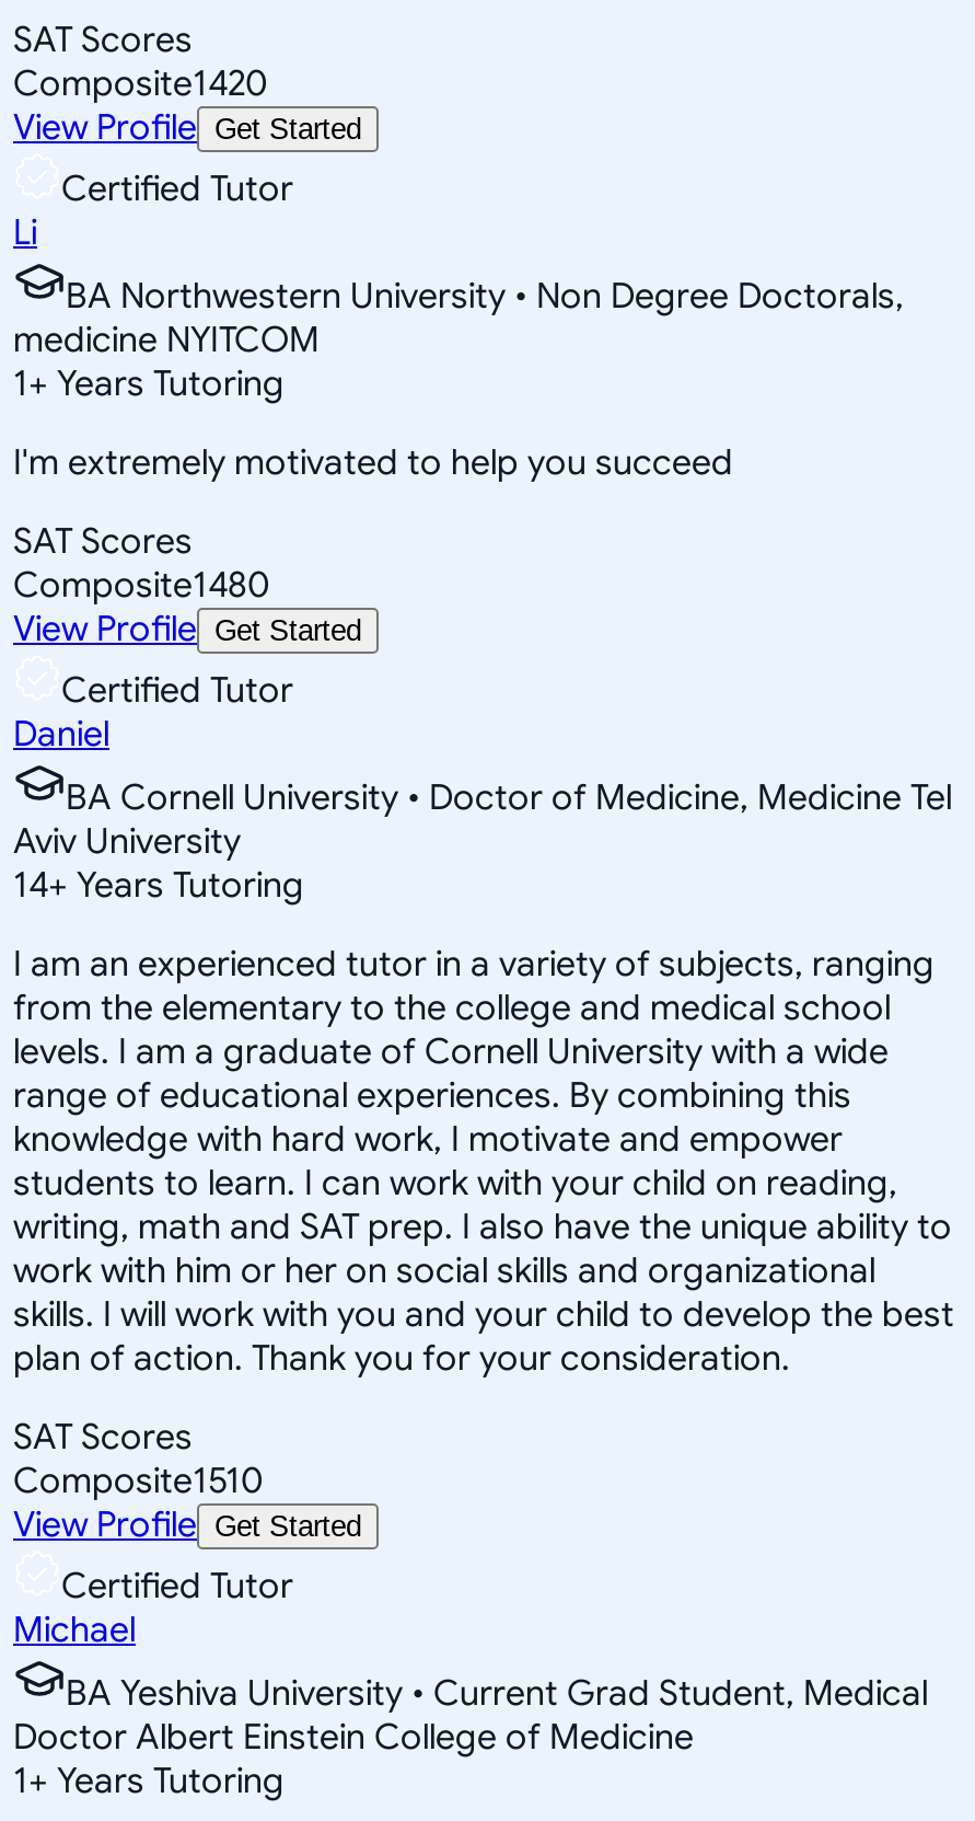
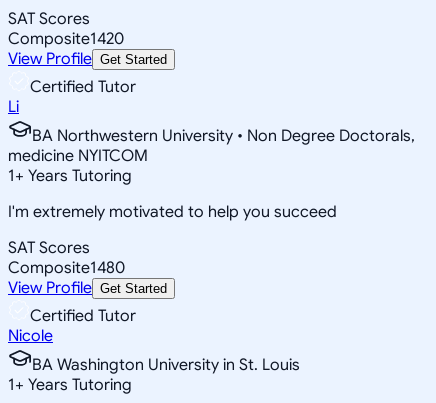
- Daniel
- BA Cornell University • Doctor of Medicine, Medicine Tel
- Aviv University
- 14+ Years Tutoring
- I am an experienced tutor in a variety of subjects, ranging
- from the elementary to the college and medical school
- levels. I am a graduate of Cornell University with a wide
- range of educational experiences. By combining this
- knowledge with hard work, I motivate and empower
- students to learn. I can work with your child on reading,
- writing, math and SAT prep. I also have the unique ability to
- work with him or her on social skills and organizational
- skills. I will work with you and your child to develop the best
- plan of action. Thank you for your consideration.
- SAT Scores
- Composite1510
- View Profile Get Started
- Certified Tutor
- Michael
- BA Yeshiva University • Current Grad Student, Medical
- Doctor Albert Einstein College of Medicine
+ Nicole
+ BA Washington University in St. Louis
